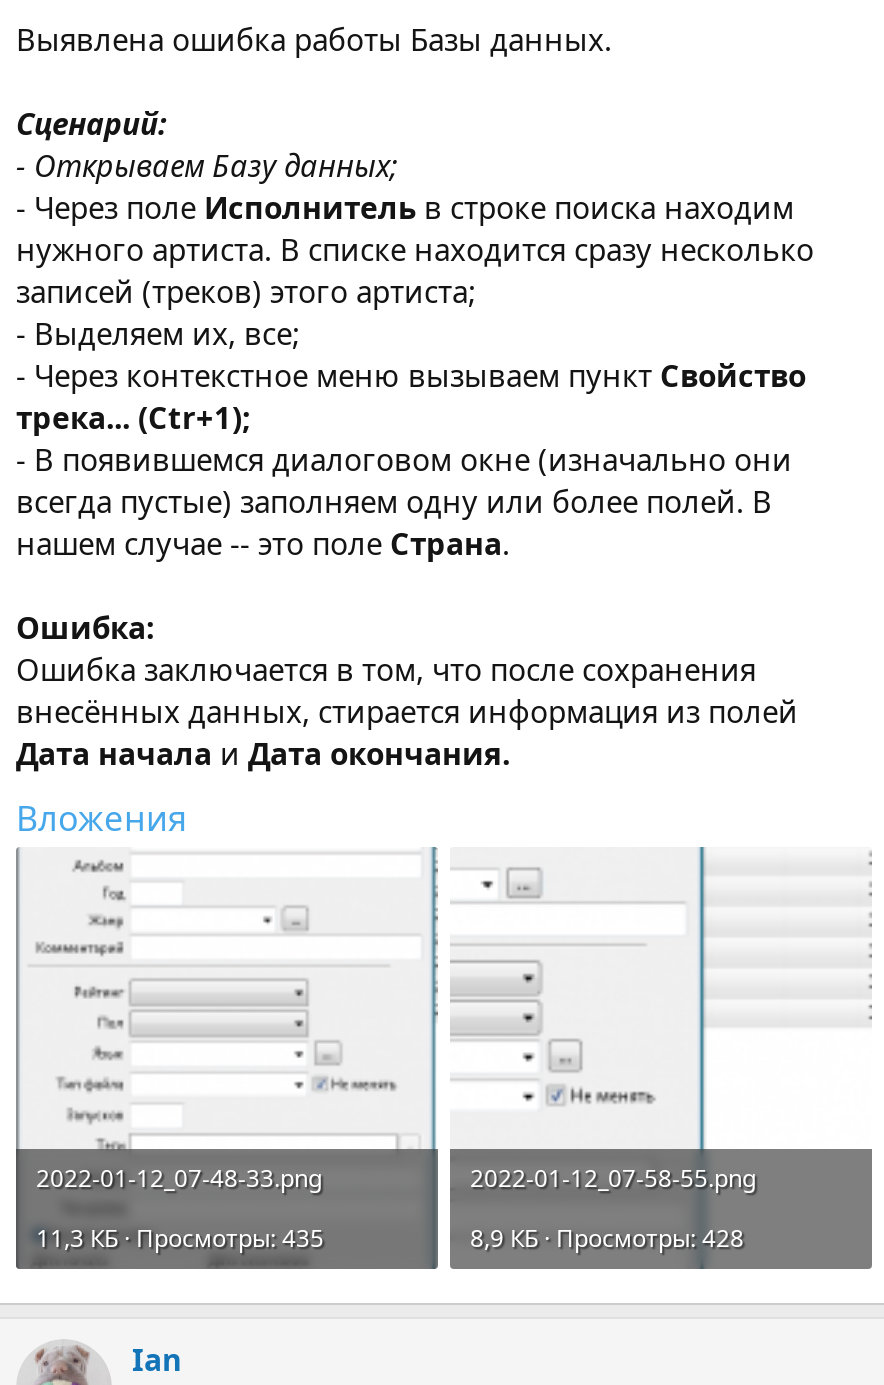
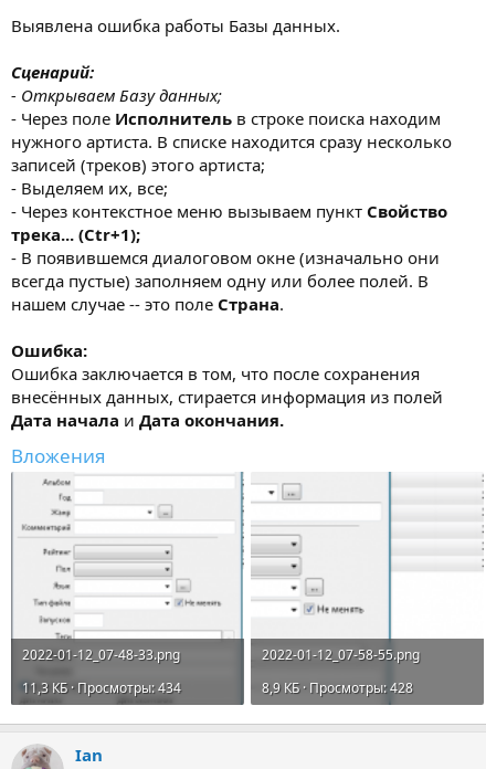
- 11,3 КБ · Просмотры: 435
+ 11,3 КБ · Просмотры: 434
